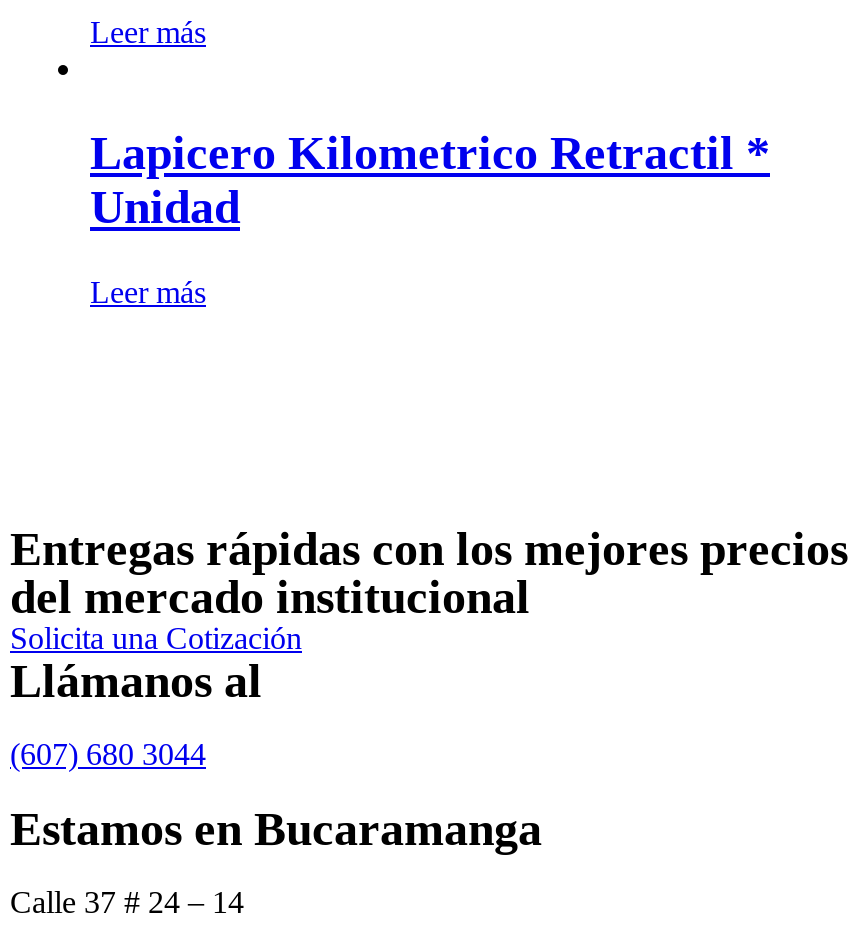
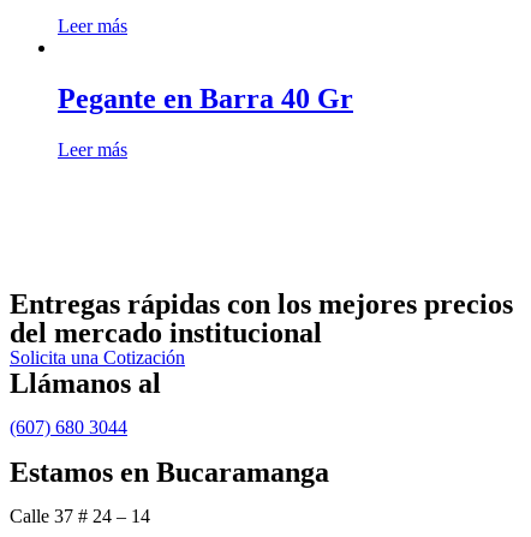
- Lapicero Kilometrico Retractil *
- Unidad
+ Pegante en Barra 40 Gr
